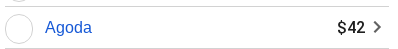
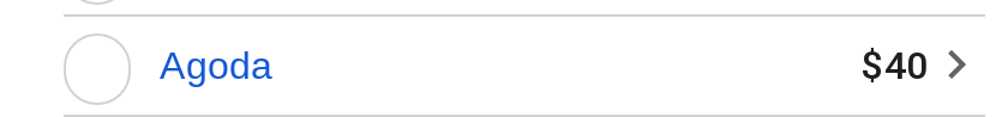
- $42
+ $40
